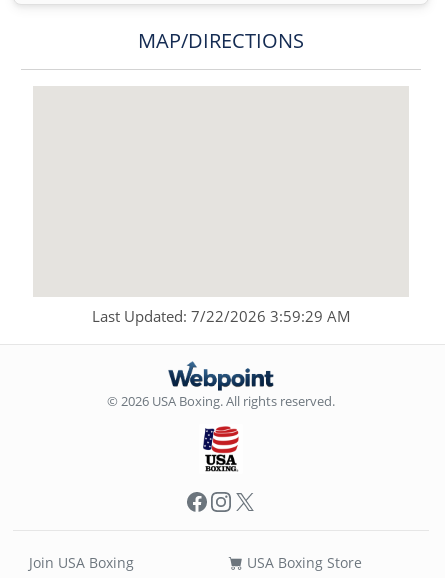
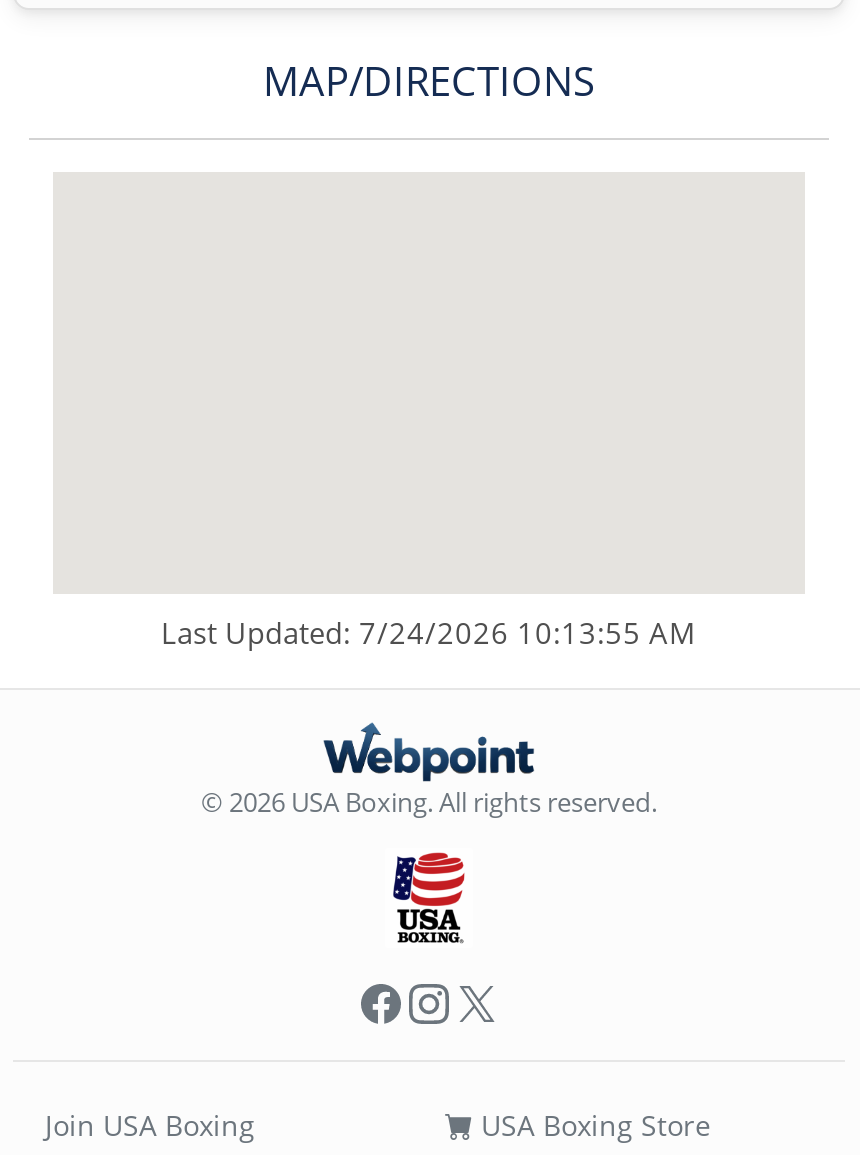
- Last Updated: 7/22/2026 3:59:29 AM
+ Last Updated: 7/24/2026 10:13:55 AM
